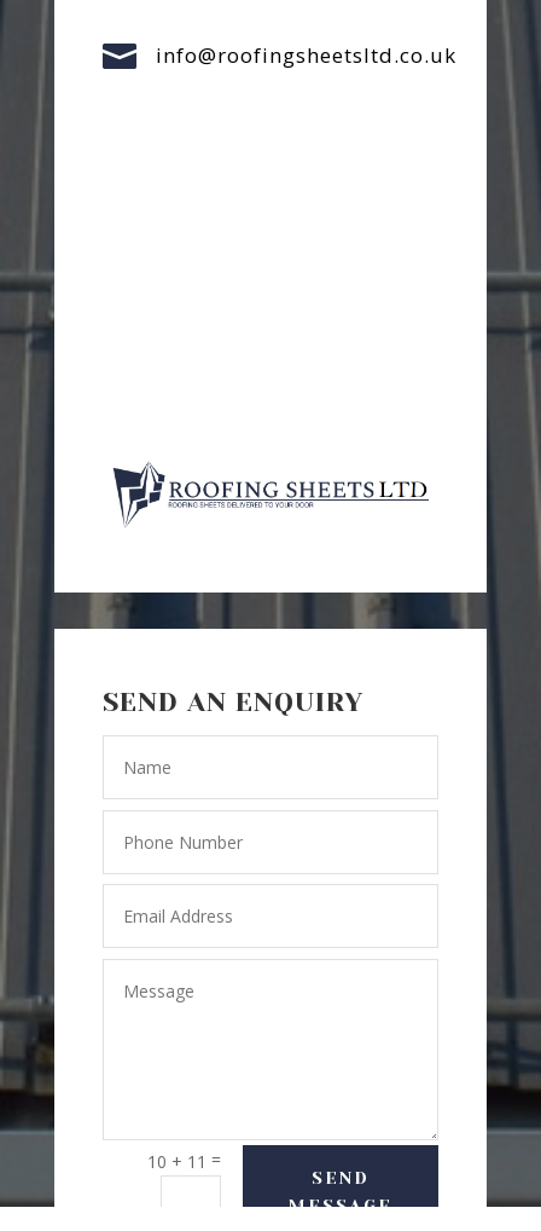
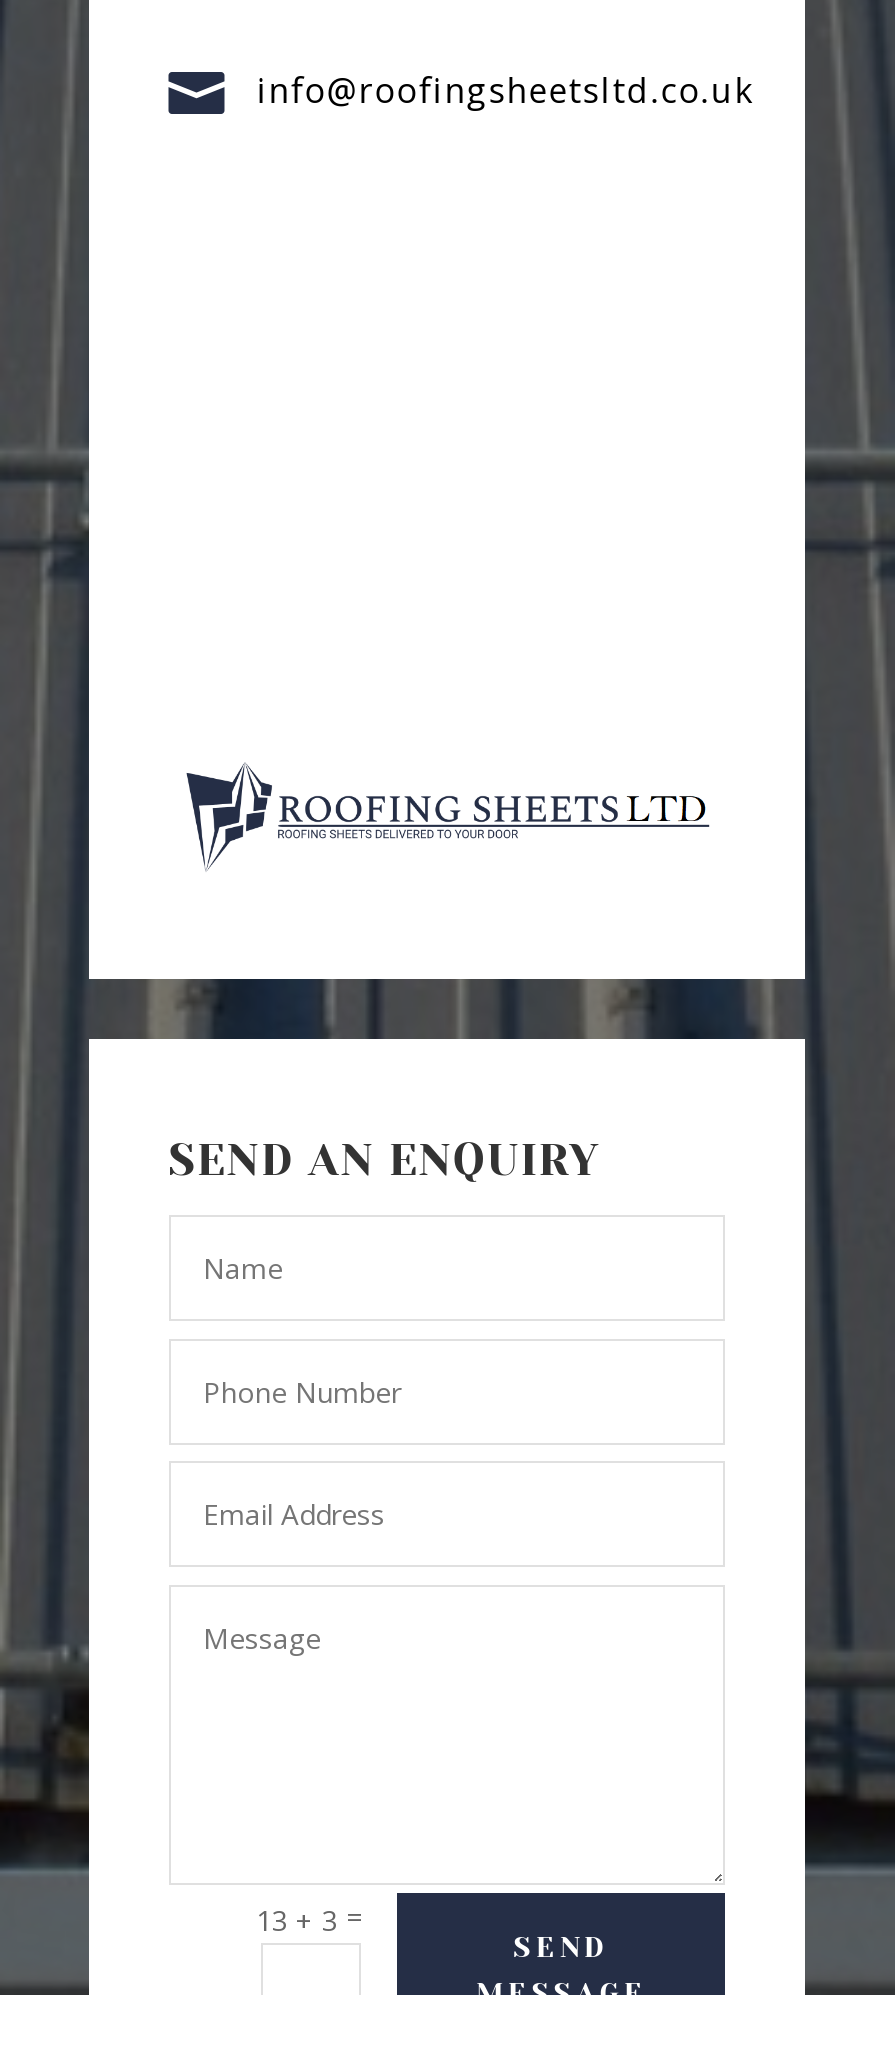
- 10 + 11 =
+ 13 + 3 =
